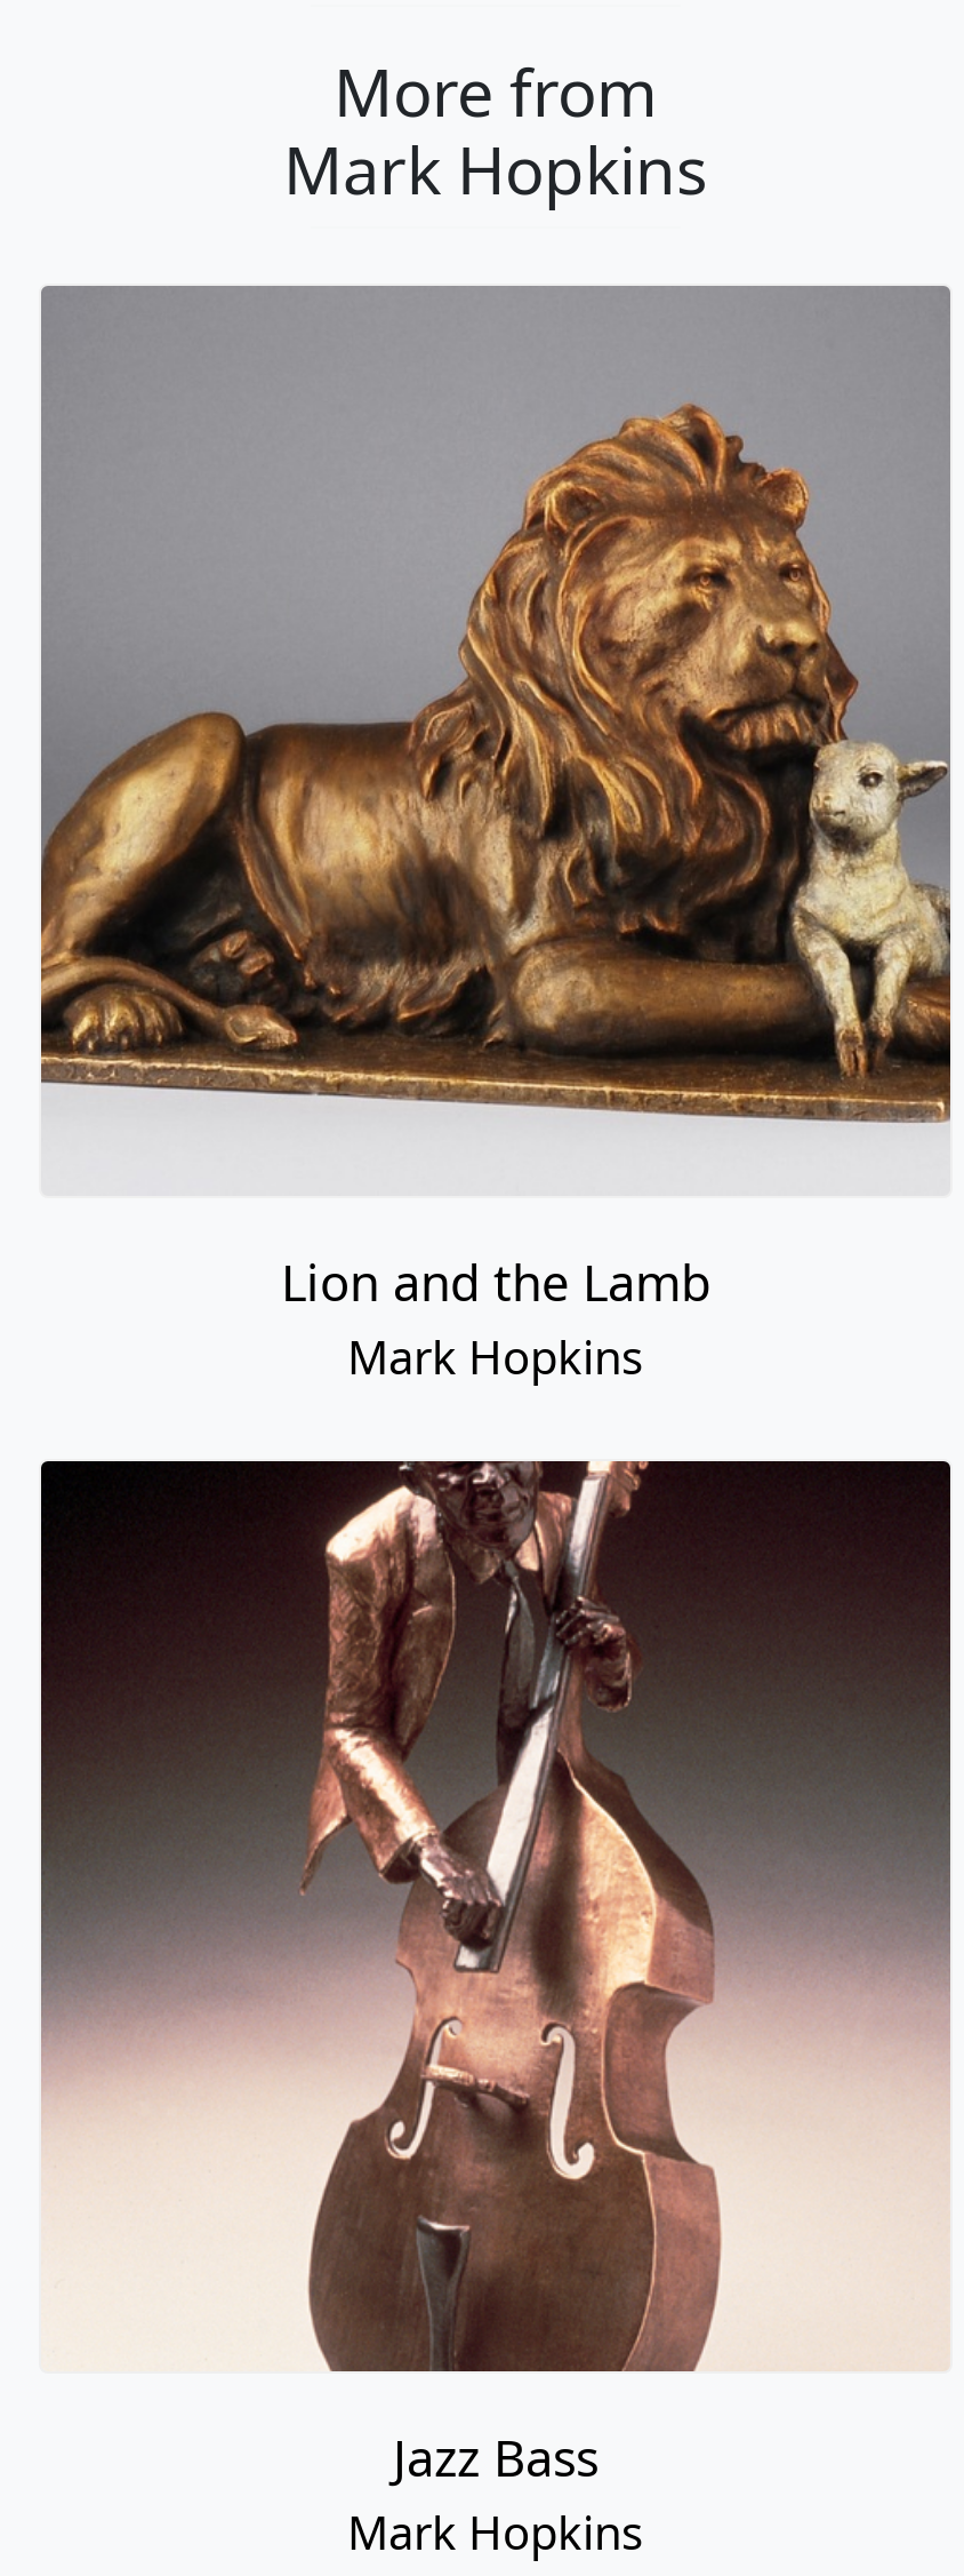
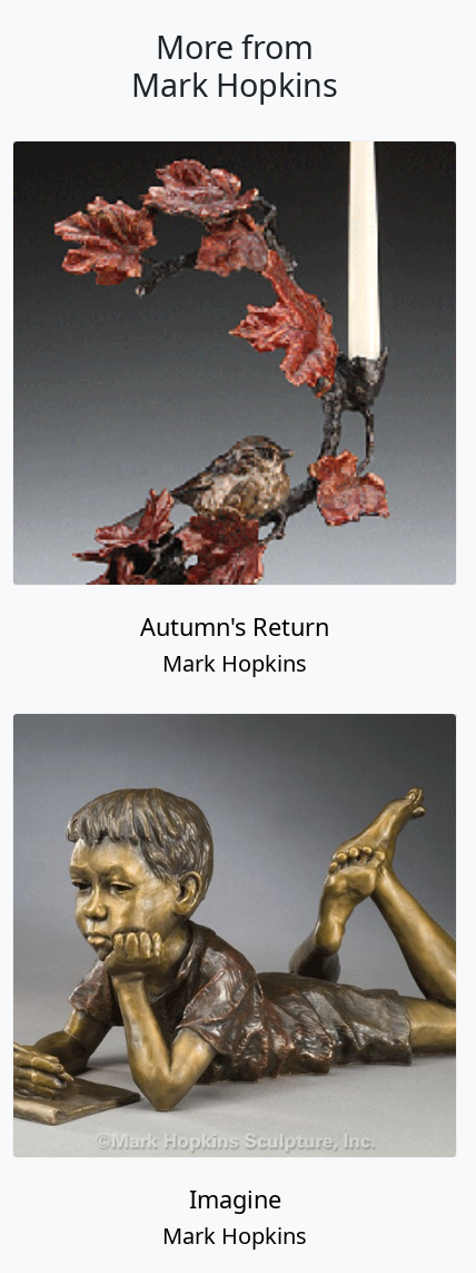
- [image]
- Lion and the Lamb
+ [image]
+ Autumn's Return

- [image]
- Jazz Bass
+ [image]
+ Imagine
